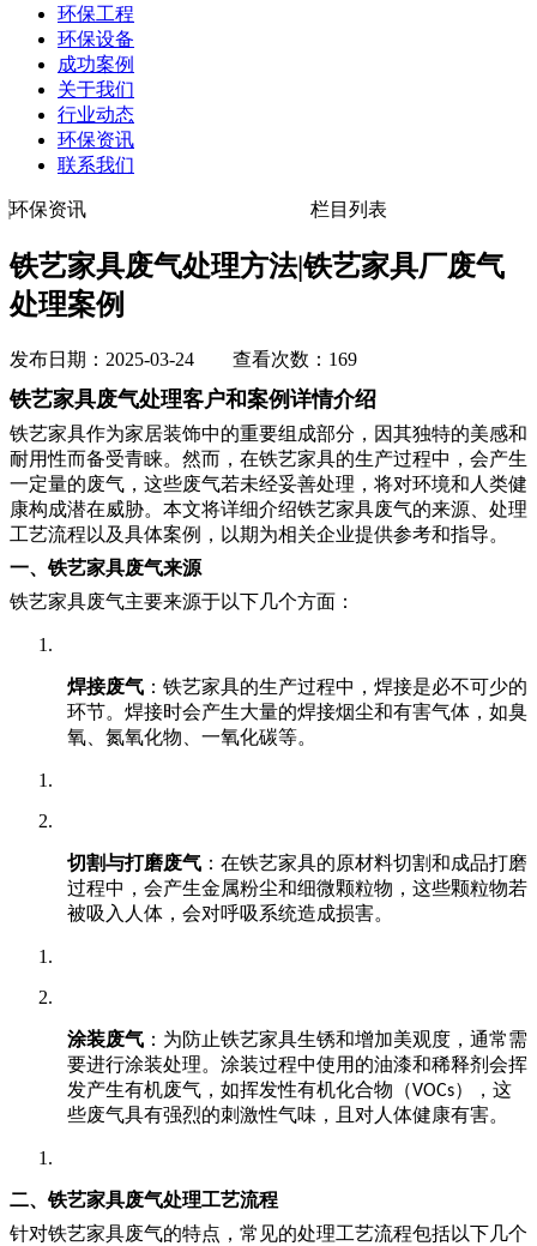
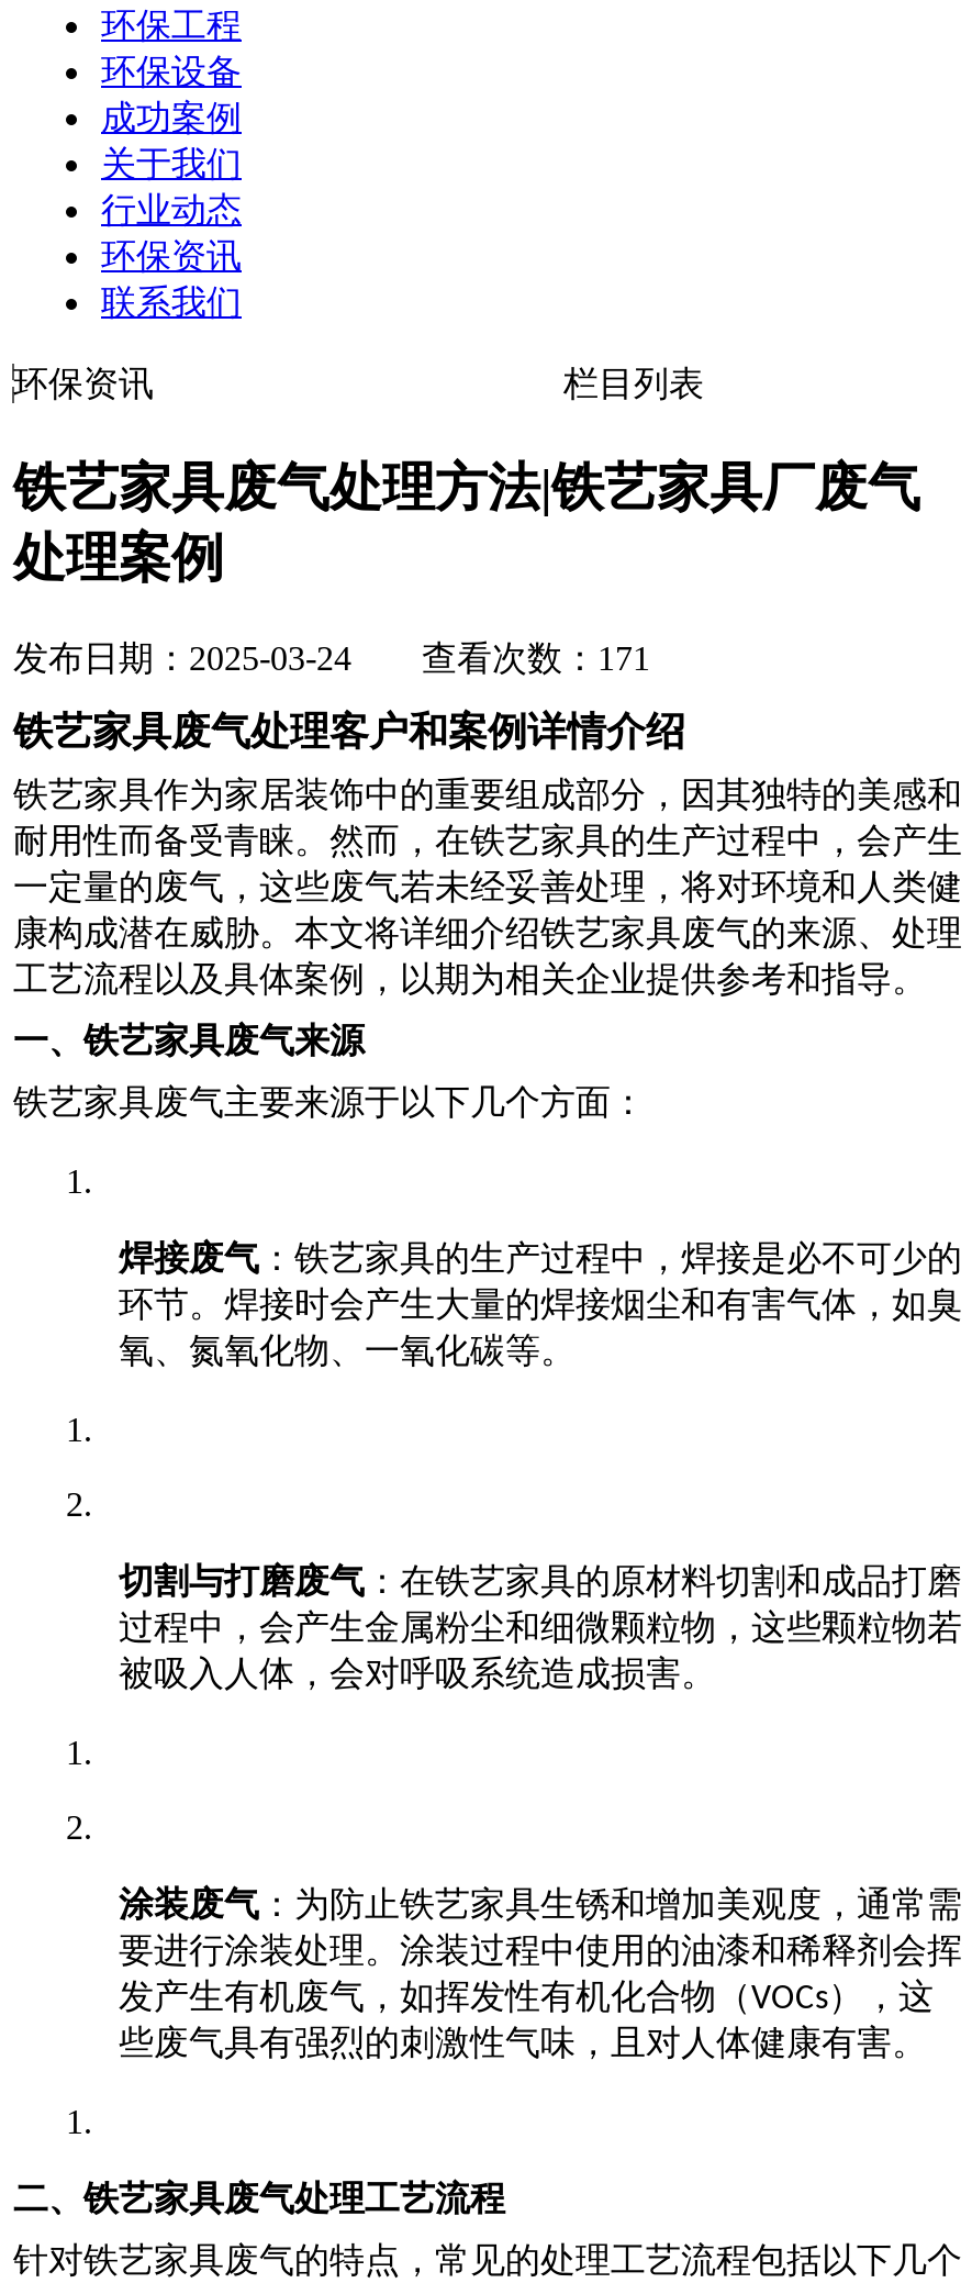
- 发布日期：2025-03-24 查看次数：169
+ 发布日期：2025-03-24 查看次数：171
